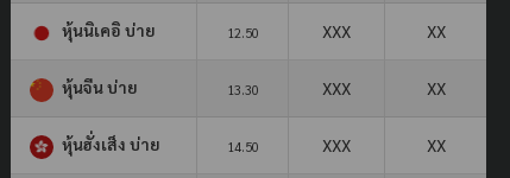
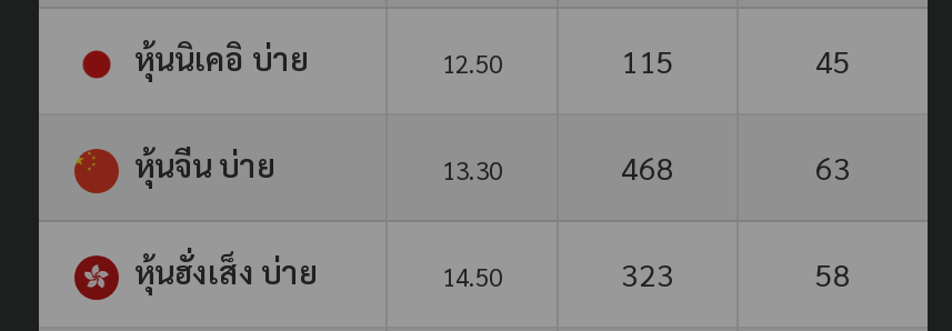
- XXX
- XX
+ 115
+ 45

- XXX
- XX
+ 468
+ 63

- XXX
- XX
+ 323
+ 58
